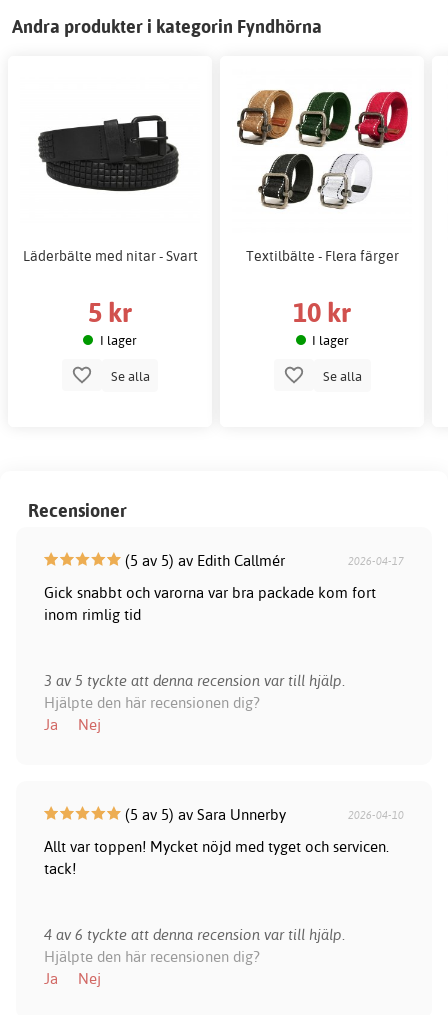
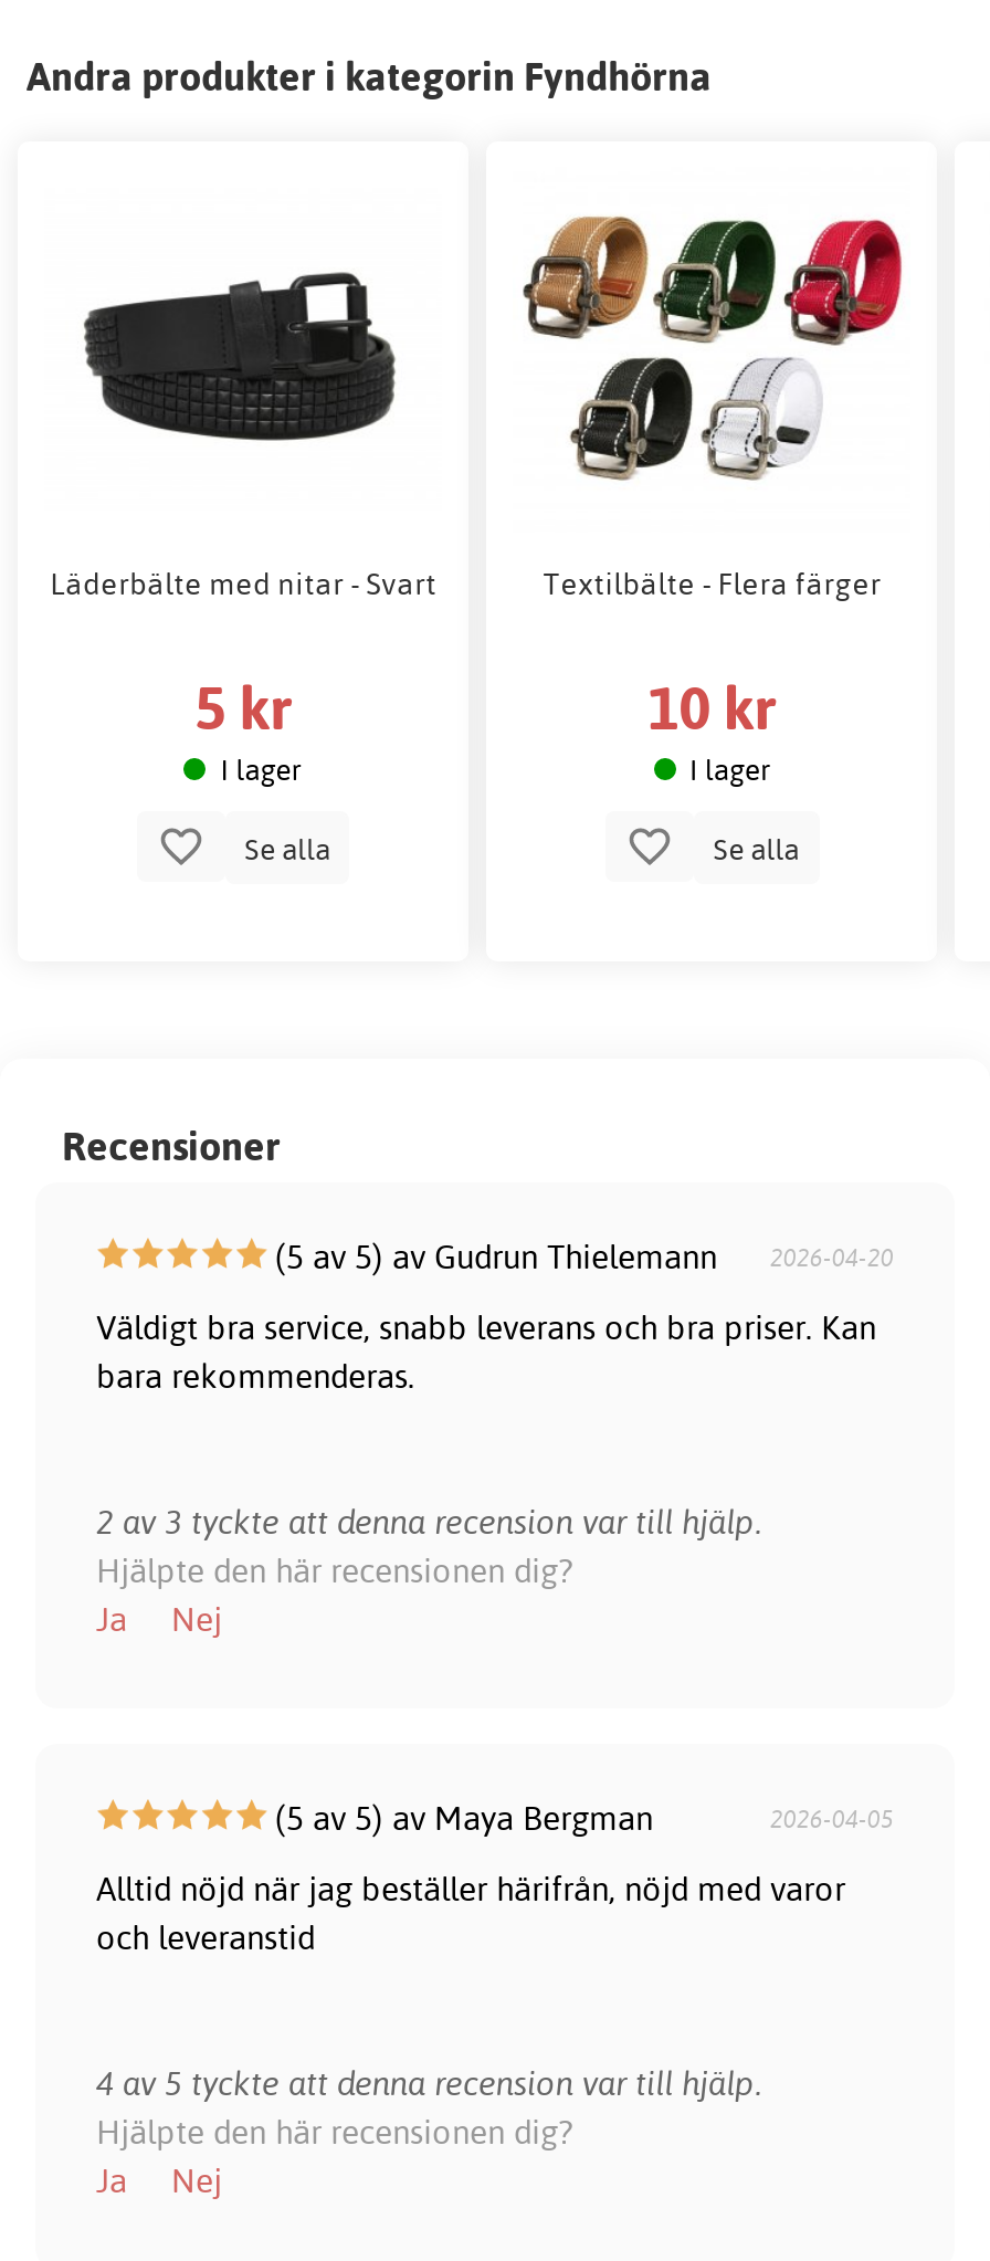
- (5 av 5) av Edith Callmér
- 2026-04-17
+ (5 av 5) av Gudrun Thielemann
+ 2026-04-20

- Gick snabbt och varorna var bra packade kom fort
- inom rimlig tid
+ Väldigt bra service, snabb leverans och bra priser. Kan
+ bara rekommenderas.

- 3 av 5 tyckte att denna recension var till hjälp.
+ 2 av 3 tyckte att denna recension var till hjälp.

- (5 av 5) av Sara Unnerby
- 2026-04-10
+ (5 av 5) av Maya Bergman
+ 2026-04-05

- Allt var toppen! Mycket nöjd med tyget och servicen.
- tack!
+ Alltid nöjd när jag beställer härifrån, nöjd med varor
+ och leveranstid

- 4 av 6 tyckte att denna recension var till hjälp.
+ 4 av 5 tyckte att denna recension var till hjälp.
